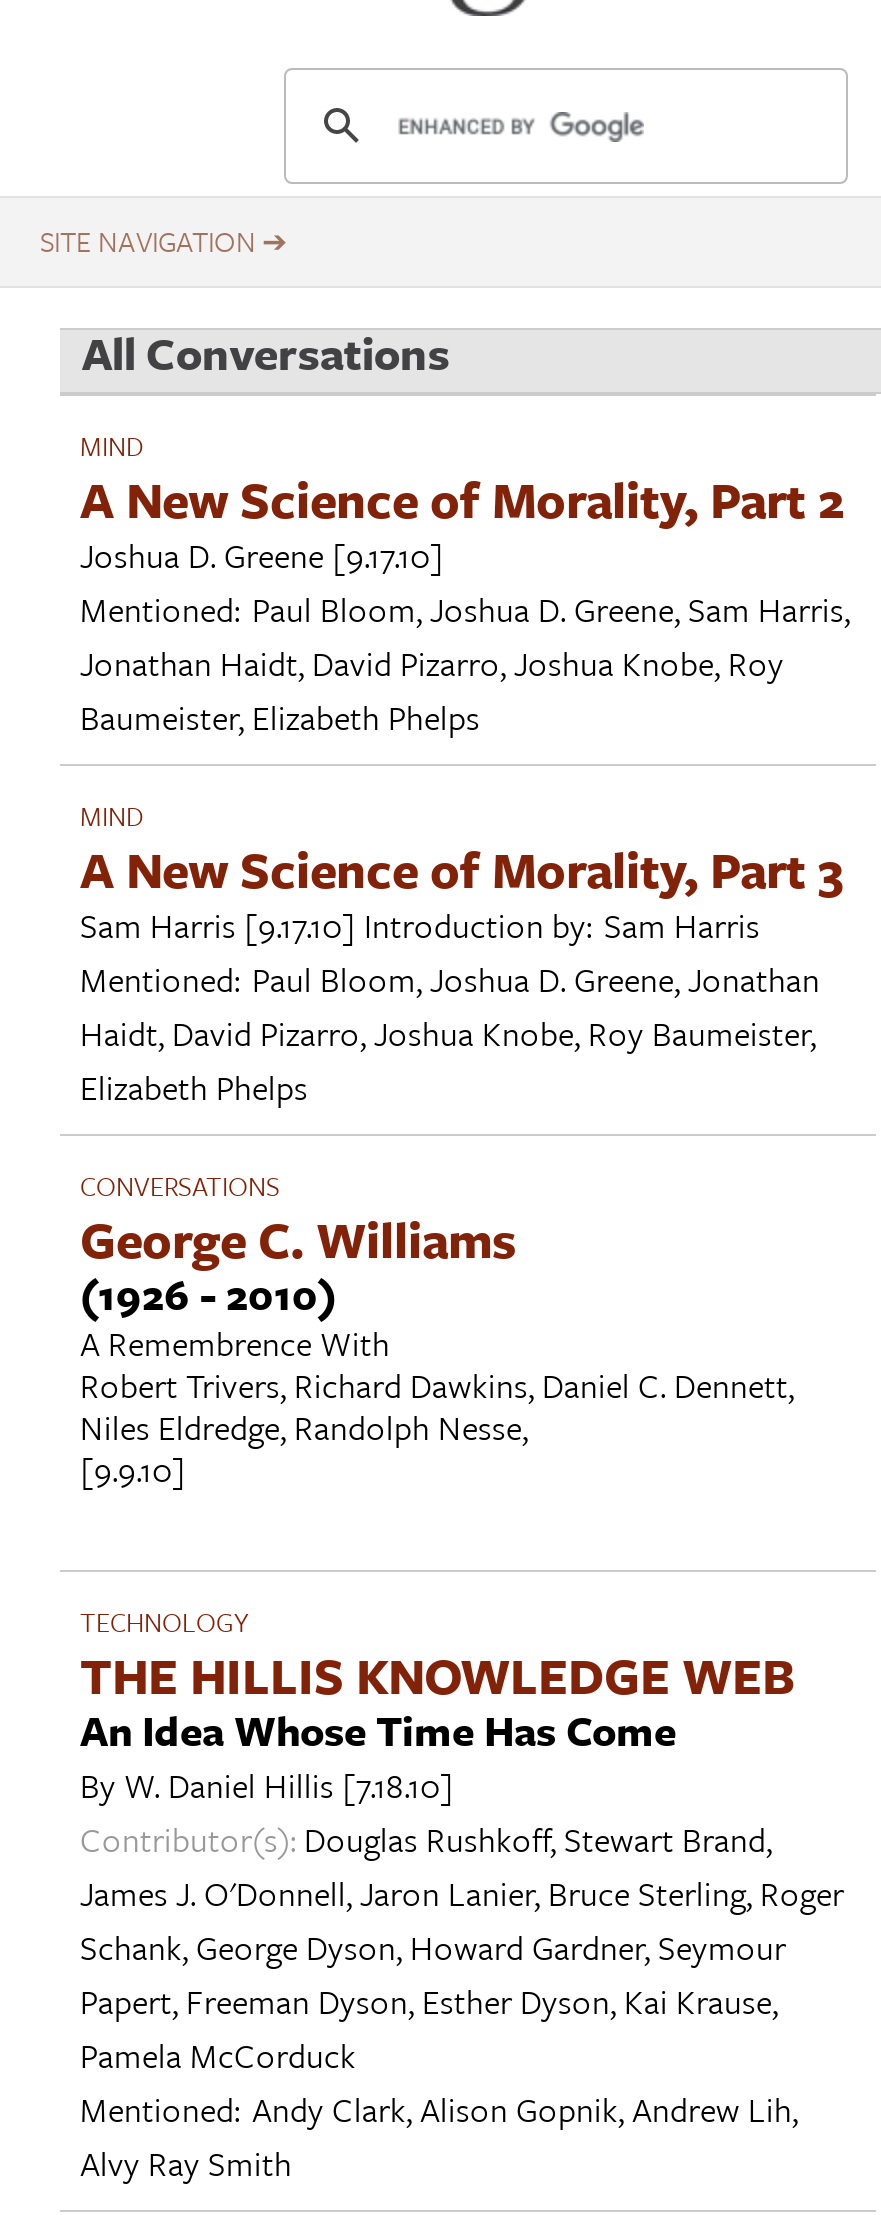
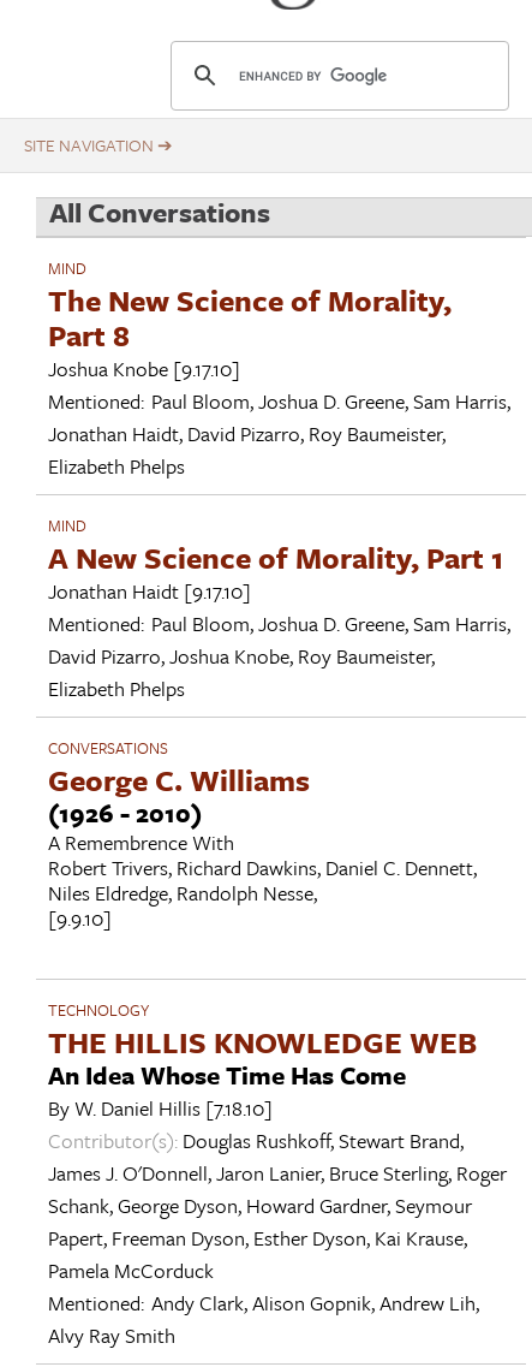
- A New Science of Morality, Part 2
- Joshua D. Greene [9.17.10]
+ The New Science of Morality,
+ Part 8
+ Joshua Knobe [9.17.10]

- Jonathan Haidt, David Pizarro,Joshua Knobe, Roy
- Baumeister, Elizabeth Phelps
+ Jonathan Haidt, David Pizarro, Roy Baumeister,
+ Elizabeth Phelps

- A New Science of Morality, Part 3
- Sam Harris [9.17.10] Introduction by: Sam Harris
- Mentioned: Paul Bloom,Joshua D. Greene,Jonathan
- Haidt, David Pizarro,Joshua Knobe, Roy Baumeister,
+ A New Science of Morality, Part 1
+ Jonathan Haidt [9.17.10]
+ Mentioned: Paul Bloom,Joshua D. Greene, Sam Harris,
+ David Pizarro,Joshua Knobe, Roy Baumeister,
